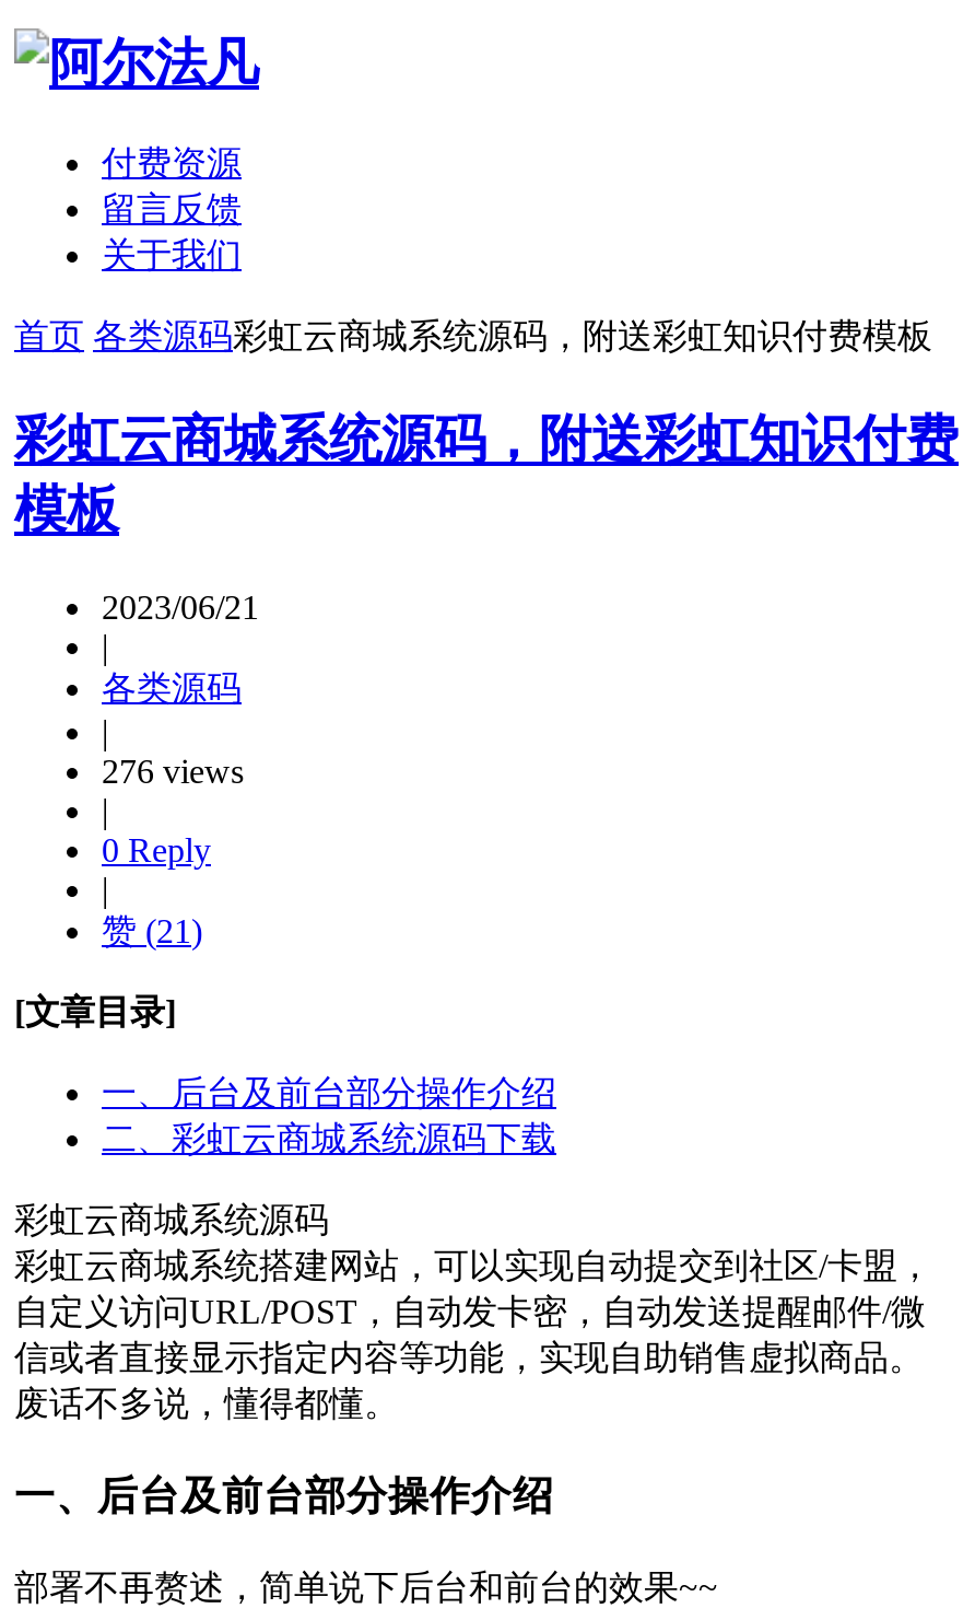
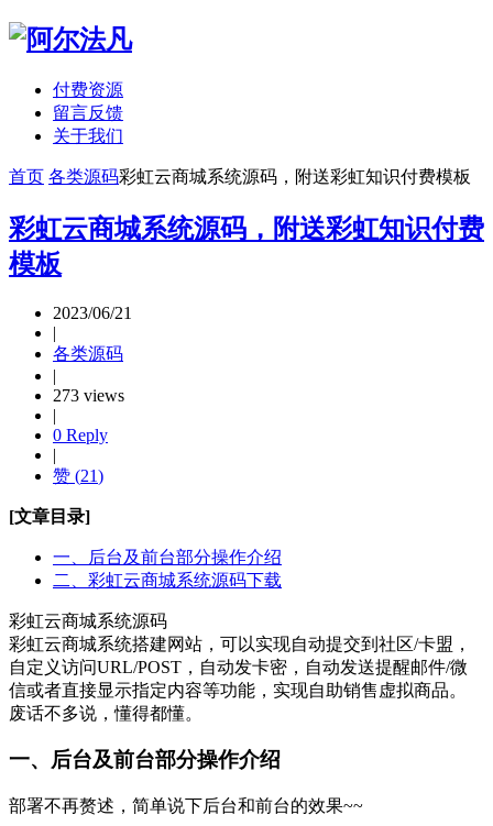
- 276 views
+ 273 views
